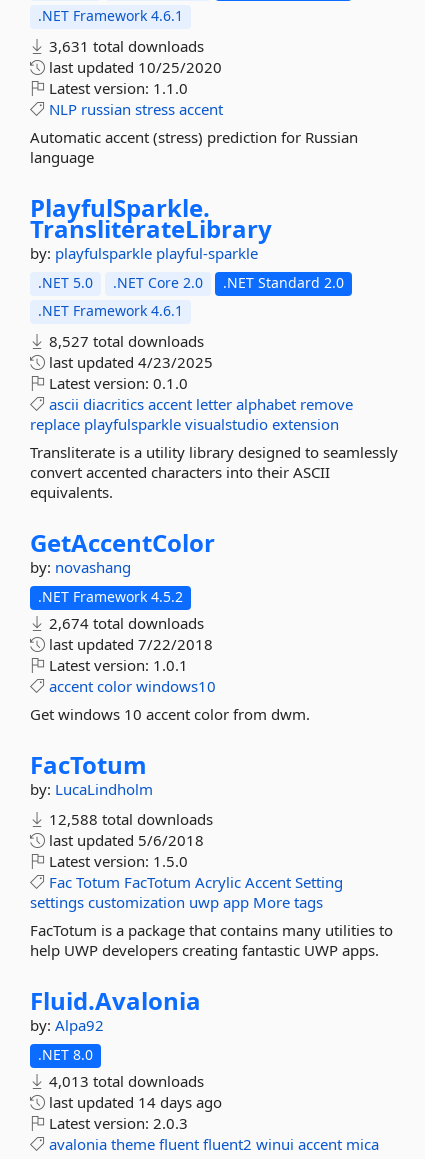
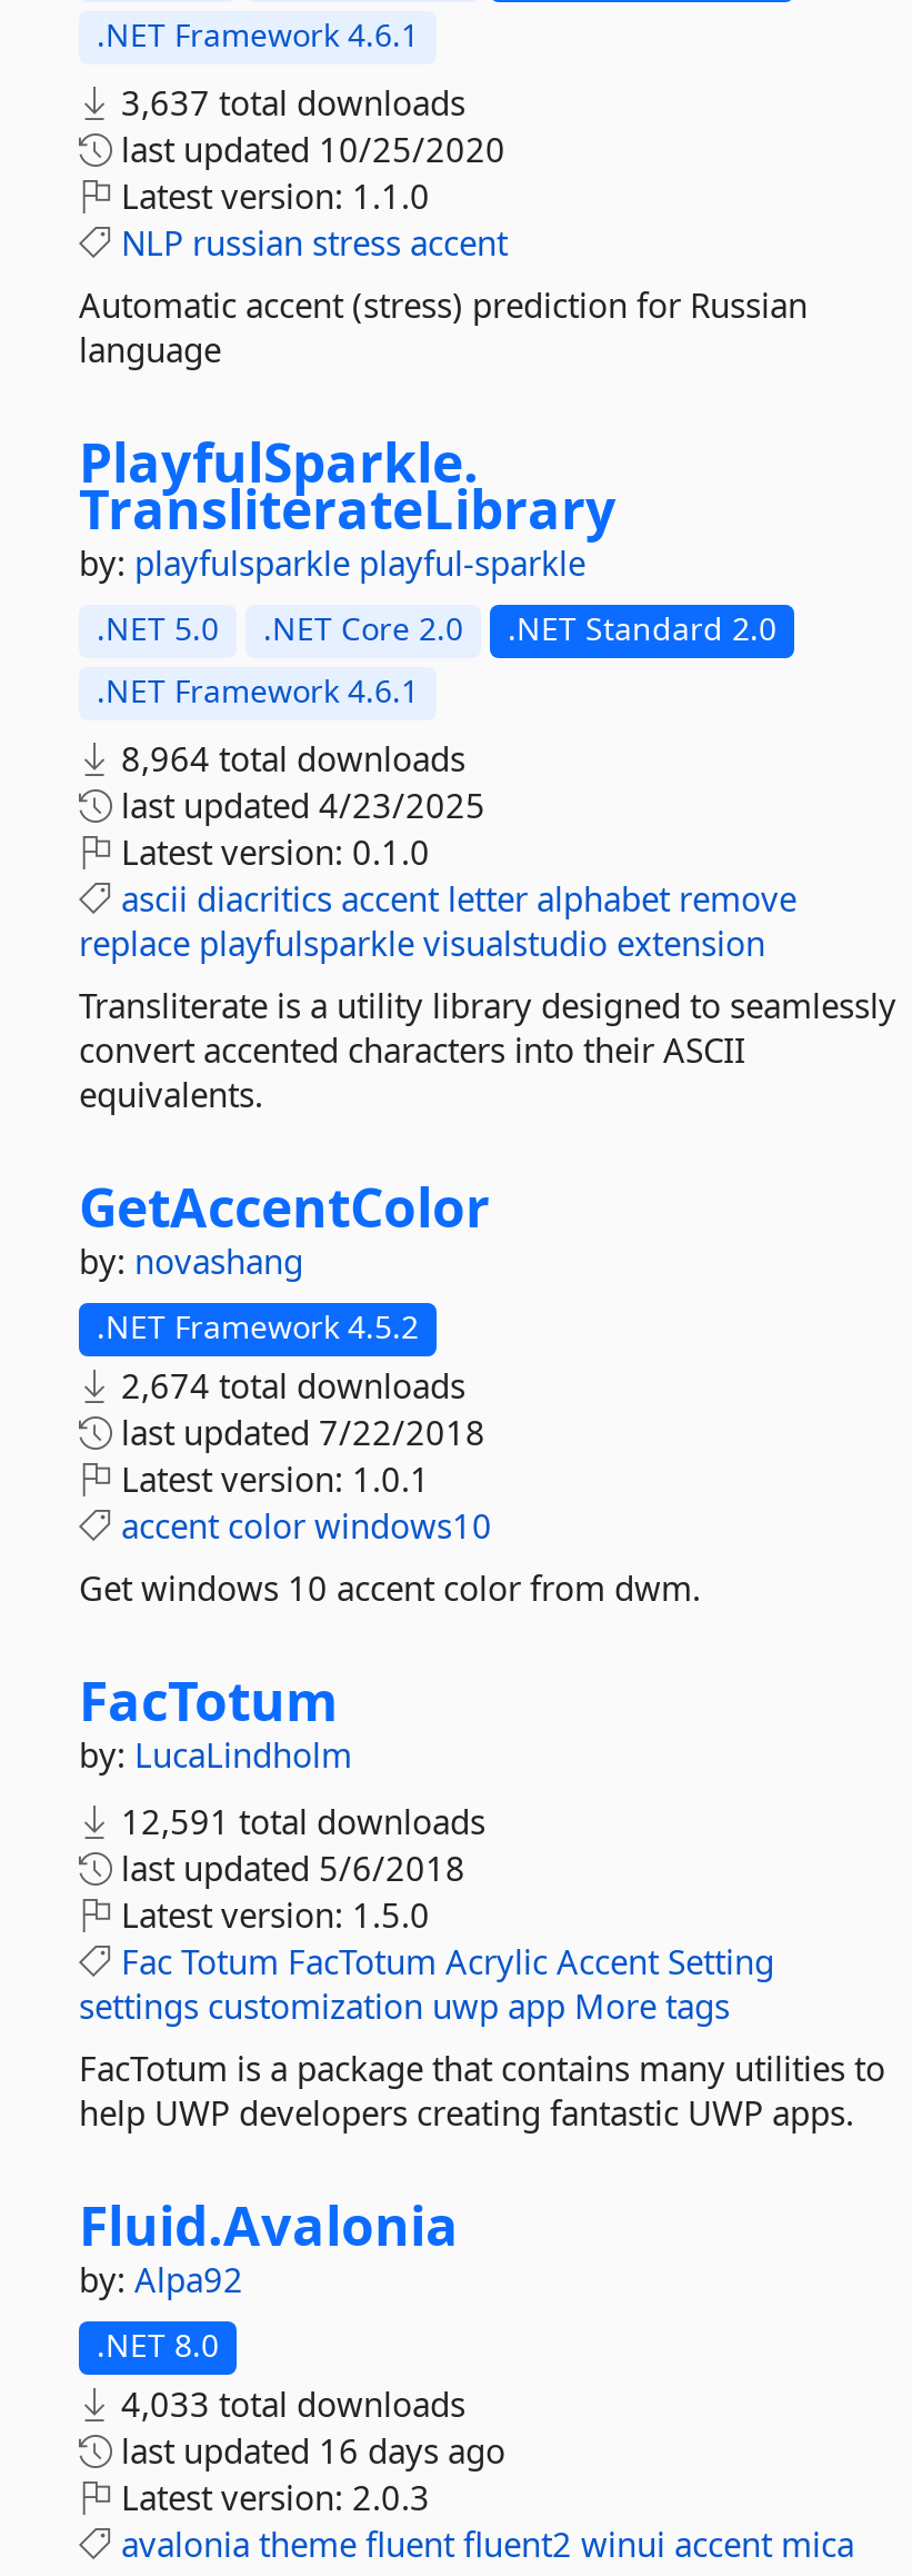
- 3,631 total downloads
+ 3,637 total downloads

- 8,527 total downloads
+ 8,964 total downloads

- 12,588 total downloads
+ 12,591 total downloads

- 4,013 total downloads
+ 4,033 total downloads

- last updated 14 days ago
+ last updated 16 days ago
